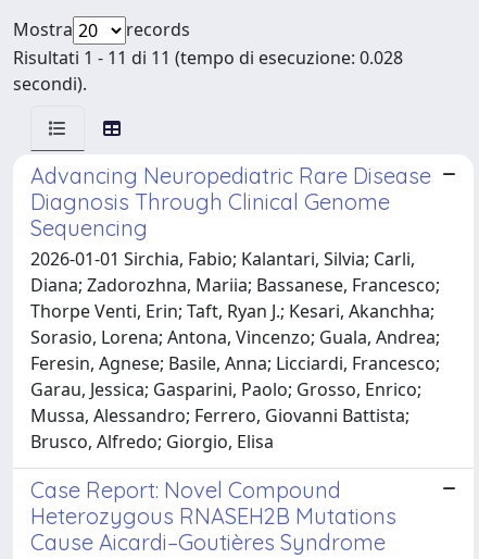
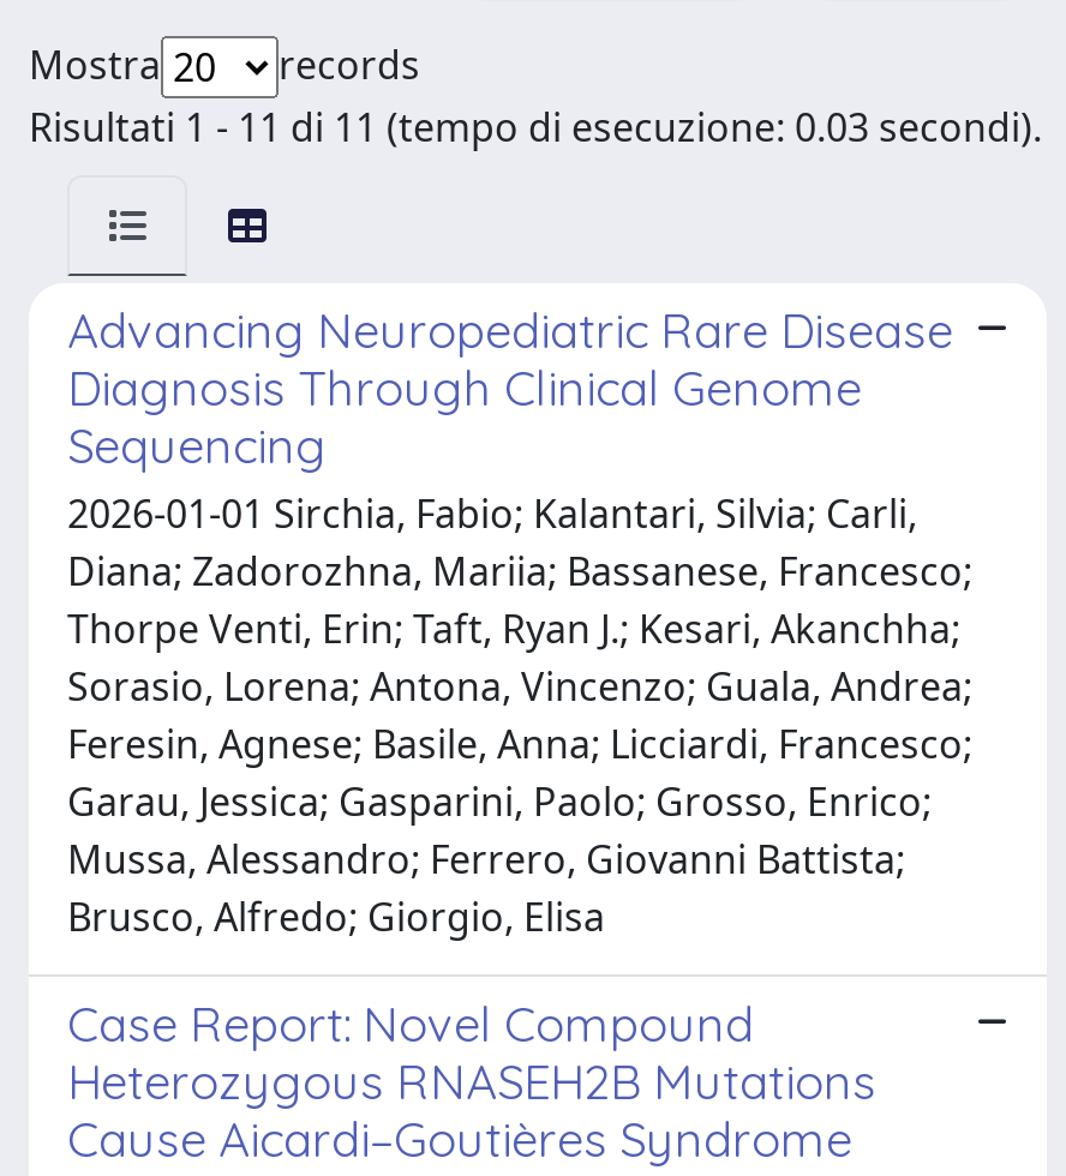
- Risultati 1 - 11 di 11 (tempo di esecuzione: 0.028
- secondi).
+ Risultati 1 - 11 di 11 (tempo di esecuzione: 0.03 secondi).
